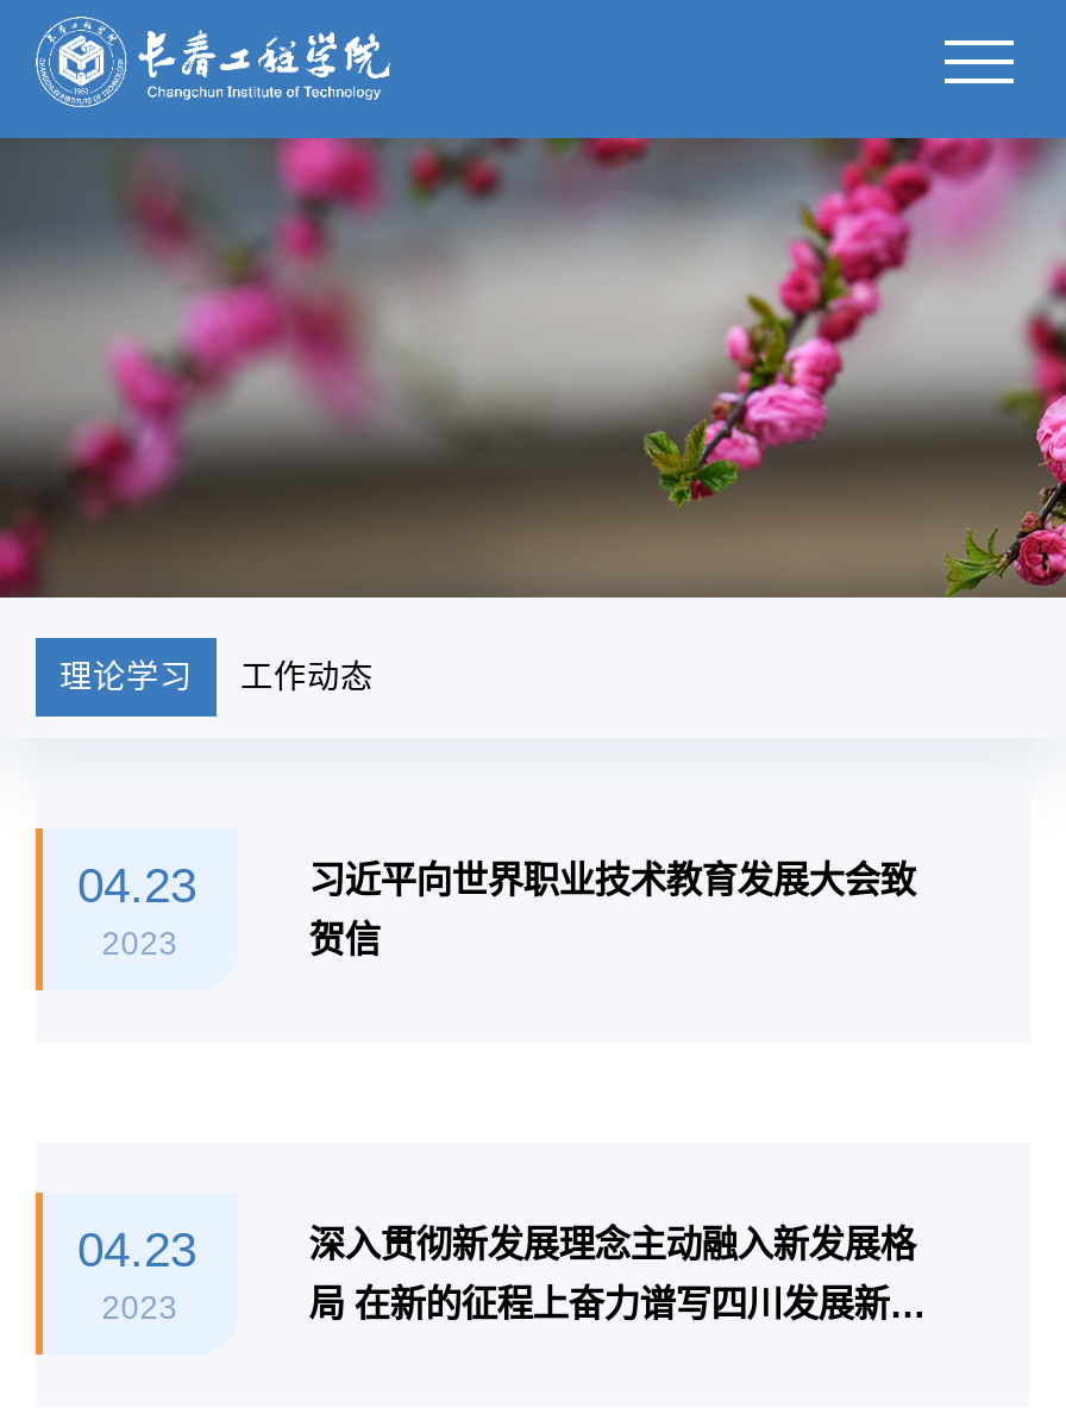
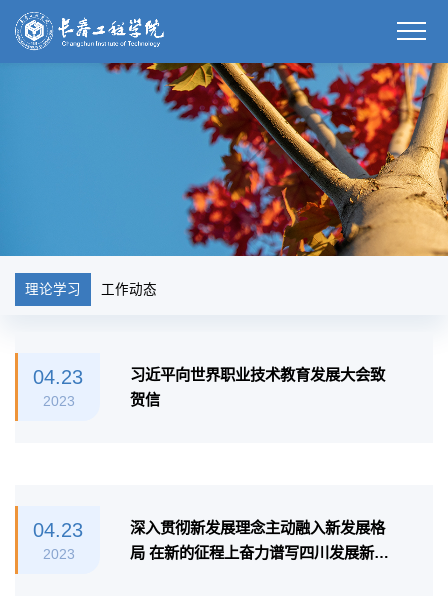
- [image]
+ [image]
